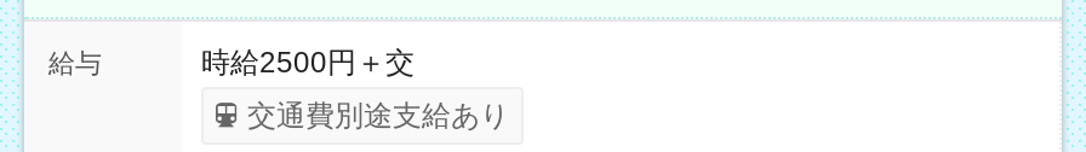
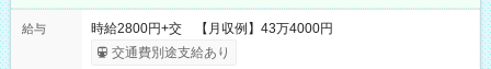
- 時給2500円＋交
+ 時給2800円+交 【月収例】43万4000円
